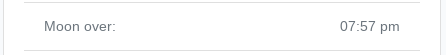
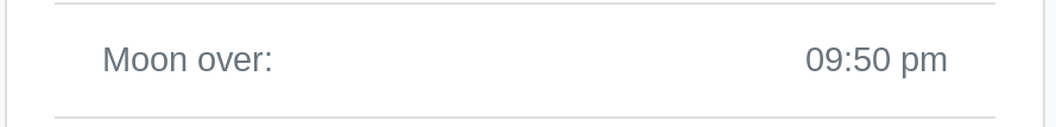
- 07:57 pm
+ 09:50 pm
